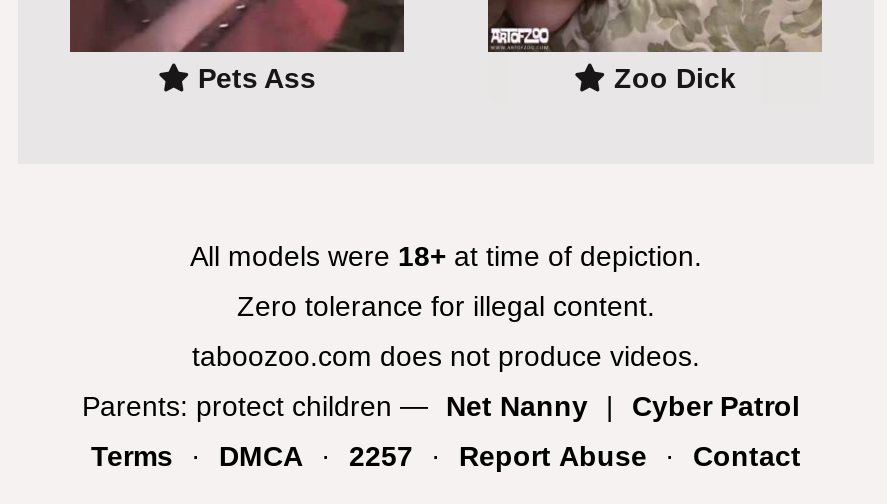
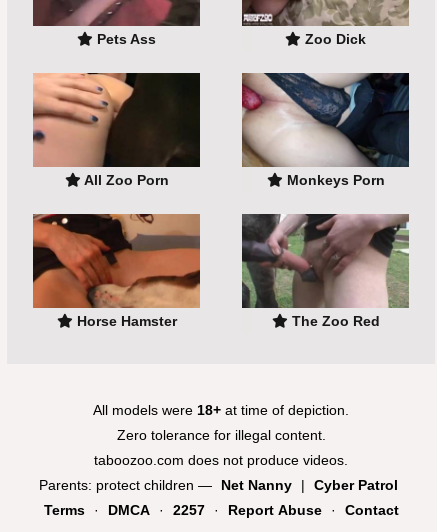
+ [image]
+ Horse Hamster
+ The Zoo Red

+ [image]
+ All Zoo Porn
+ Monkeys Porn

+ [image]

+ [image]
